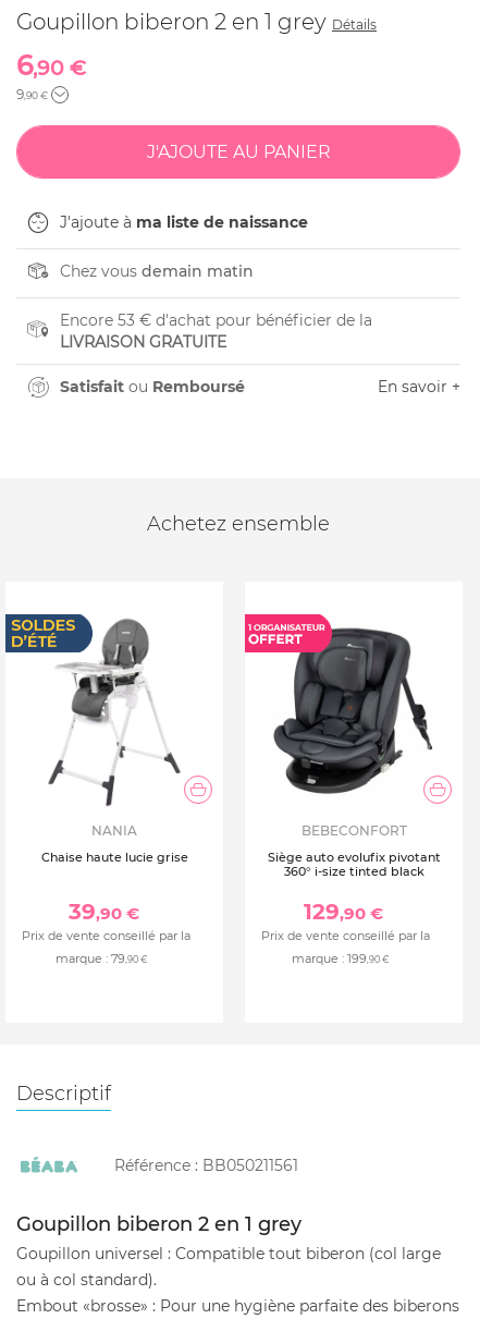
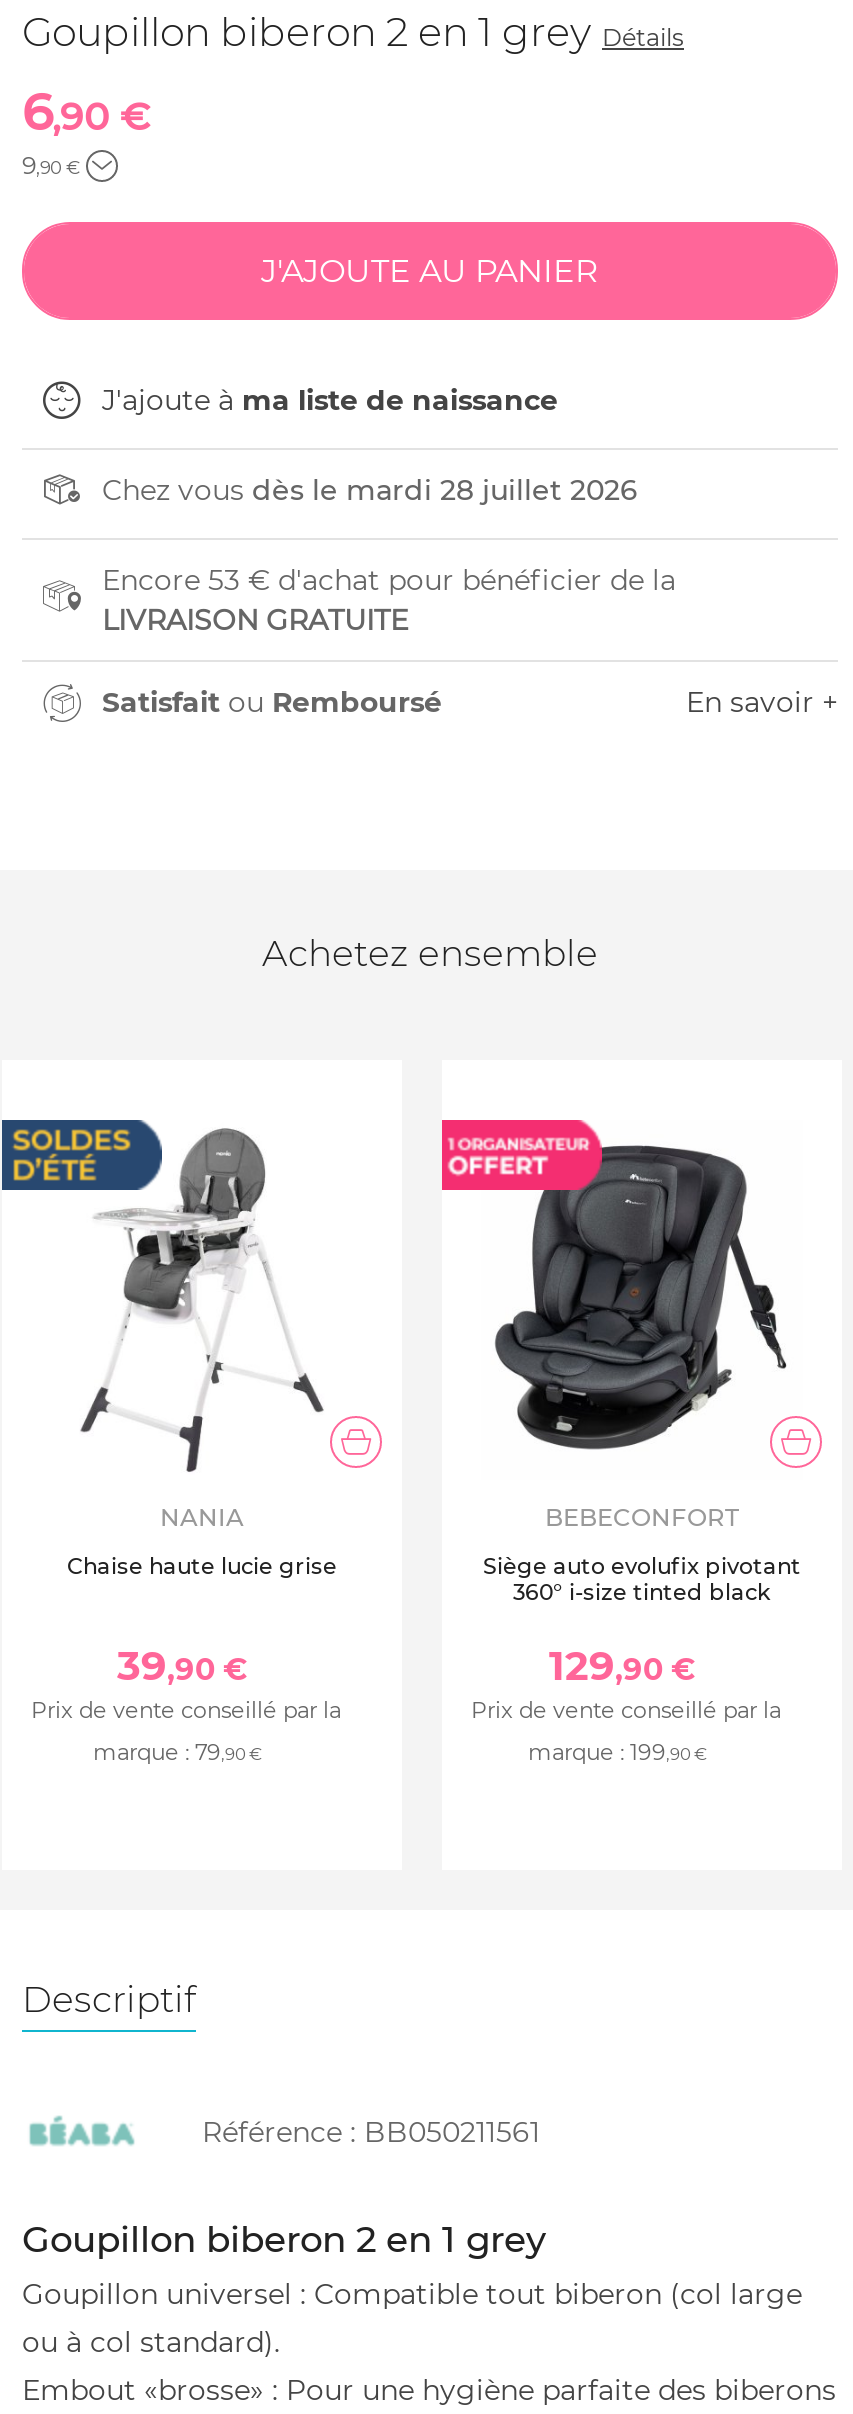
- Chez vous demain matin
+ Chez vous dès le mardi 28 juillet 2026
